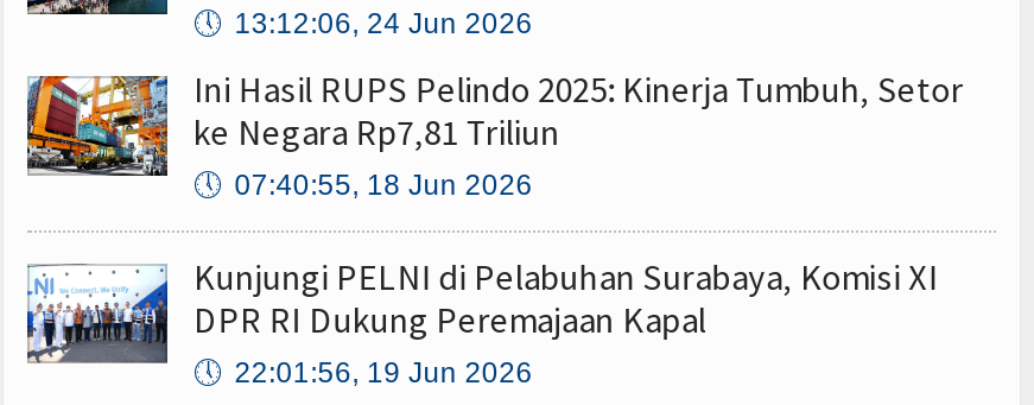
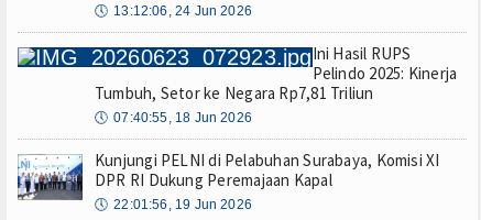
- [image]
+ [image]
